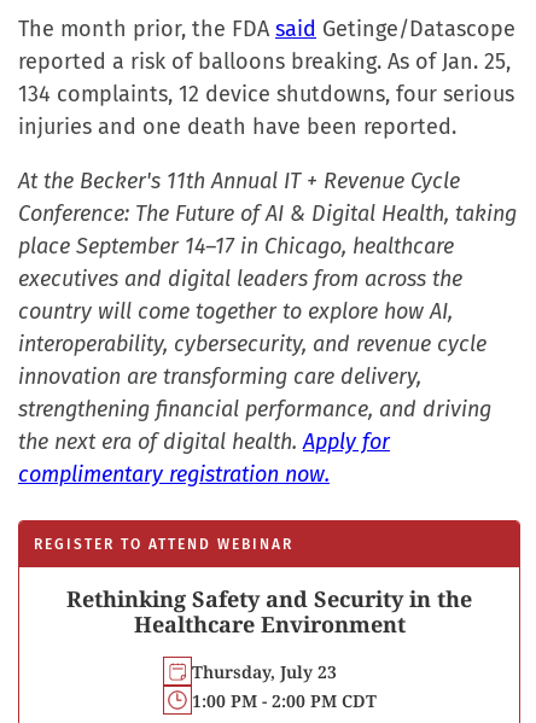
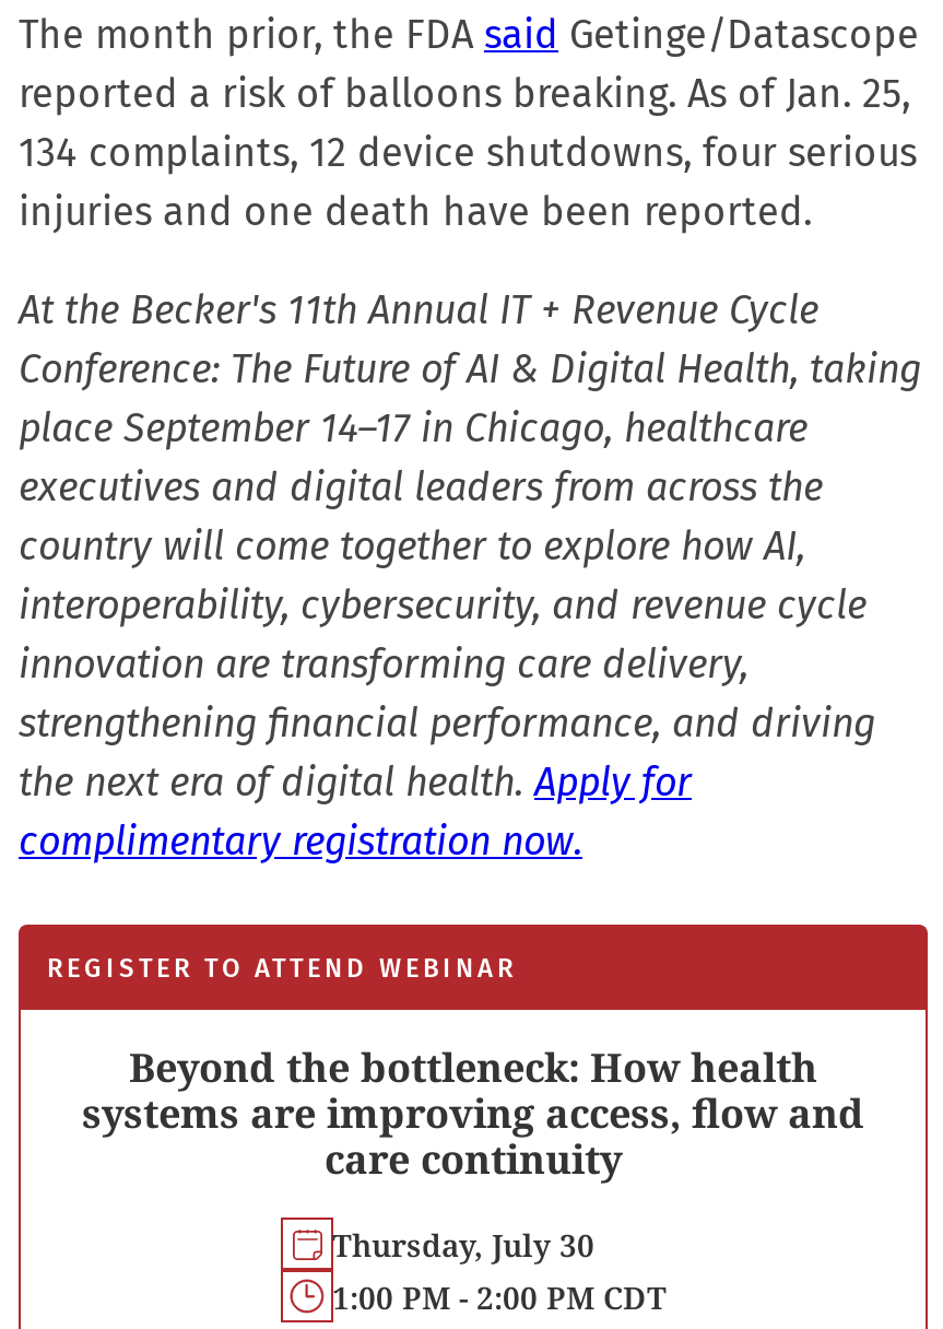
- Rethinking Safety and Security in the
- Healthcare Environment
+ Beyond the bottleneck: How health
+ systems are improving access, flow and
+ care continuity

- Thursday, July 23
+ Thursday, July 30
